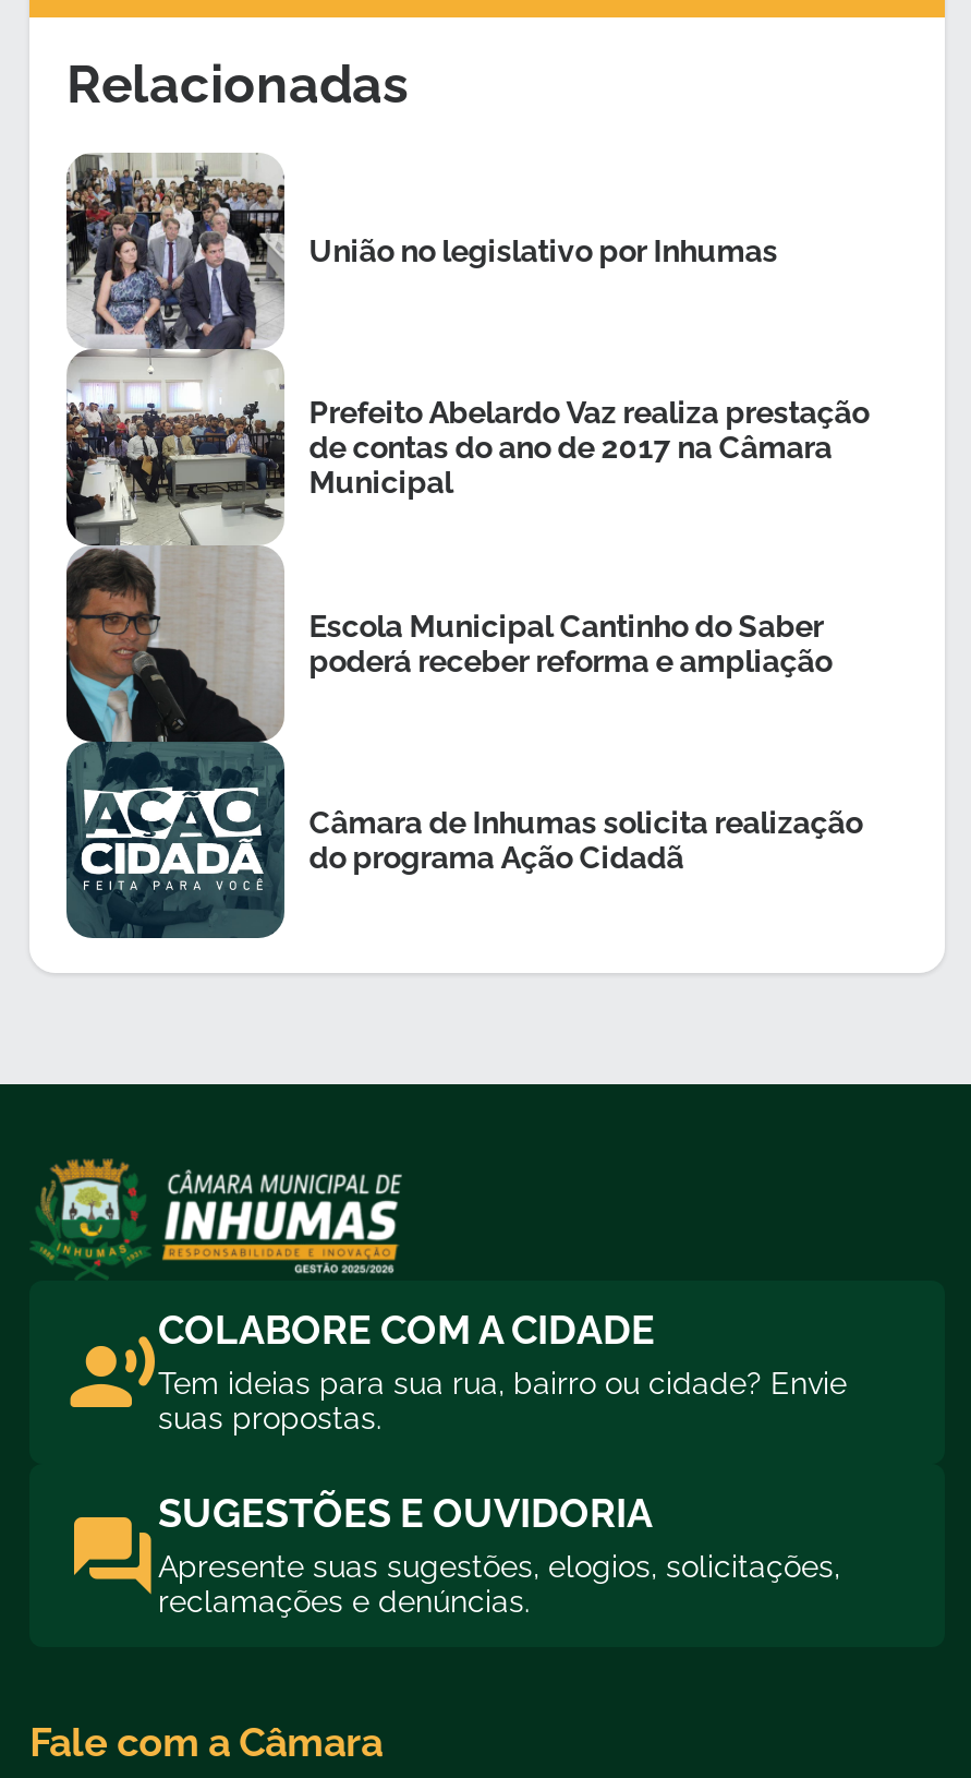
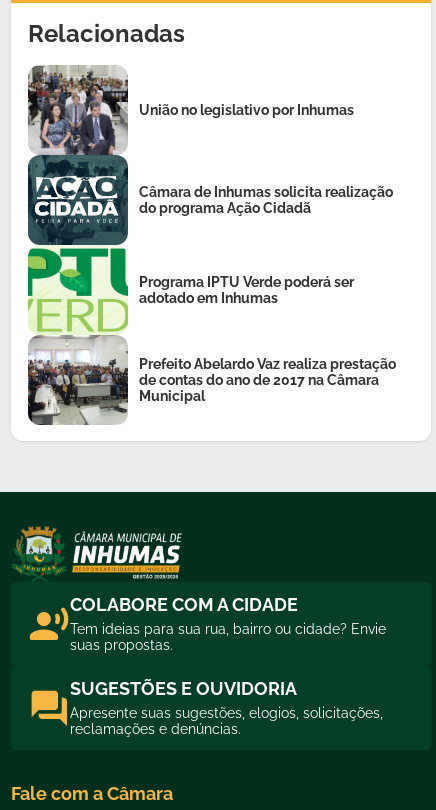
+ Programa IPTU Verde poderá ser
+ adotado em Inhumas

moved down: Prefeito Abelardo Vaz realiza prestação | de contas do ano de 2017 na Câmara | Municipal

- [image]
+ [image]

- Escola Municipal Cantinho do Saber
- poderá receber reforma e ampliação

moved up: Câmara de Inhumas solicita realização | do programa Ação Cidadã
